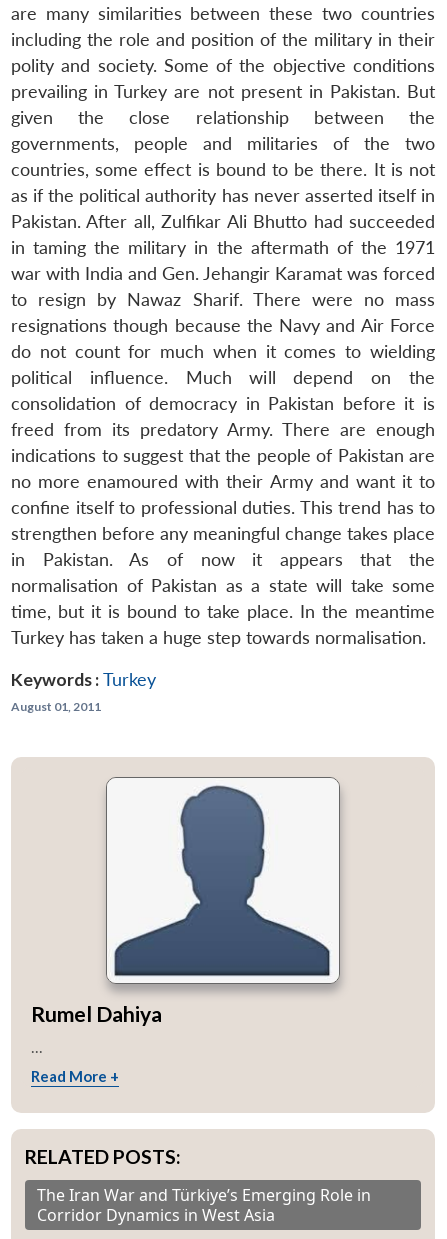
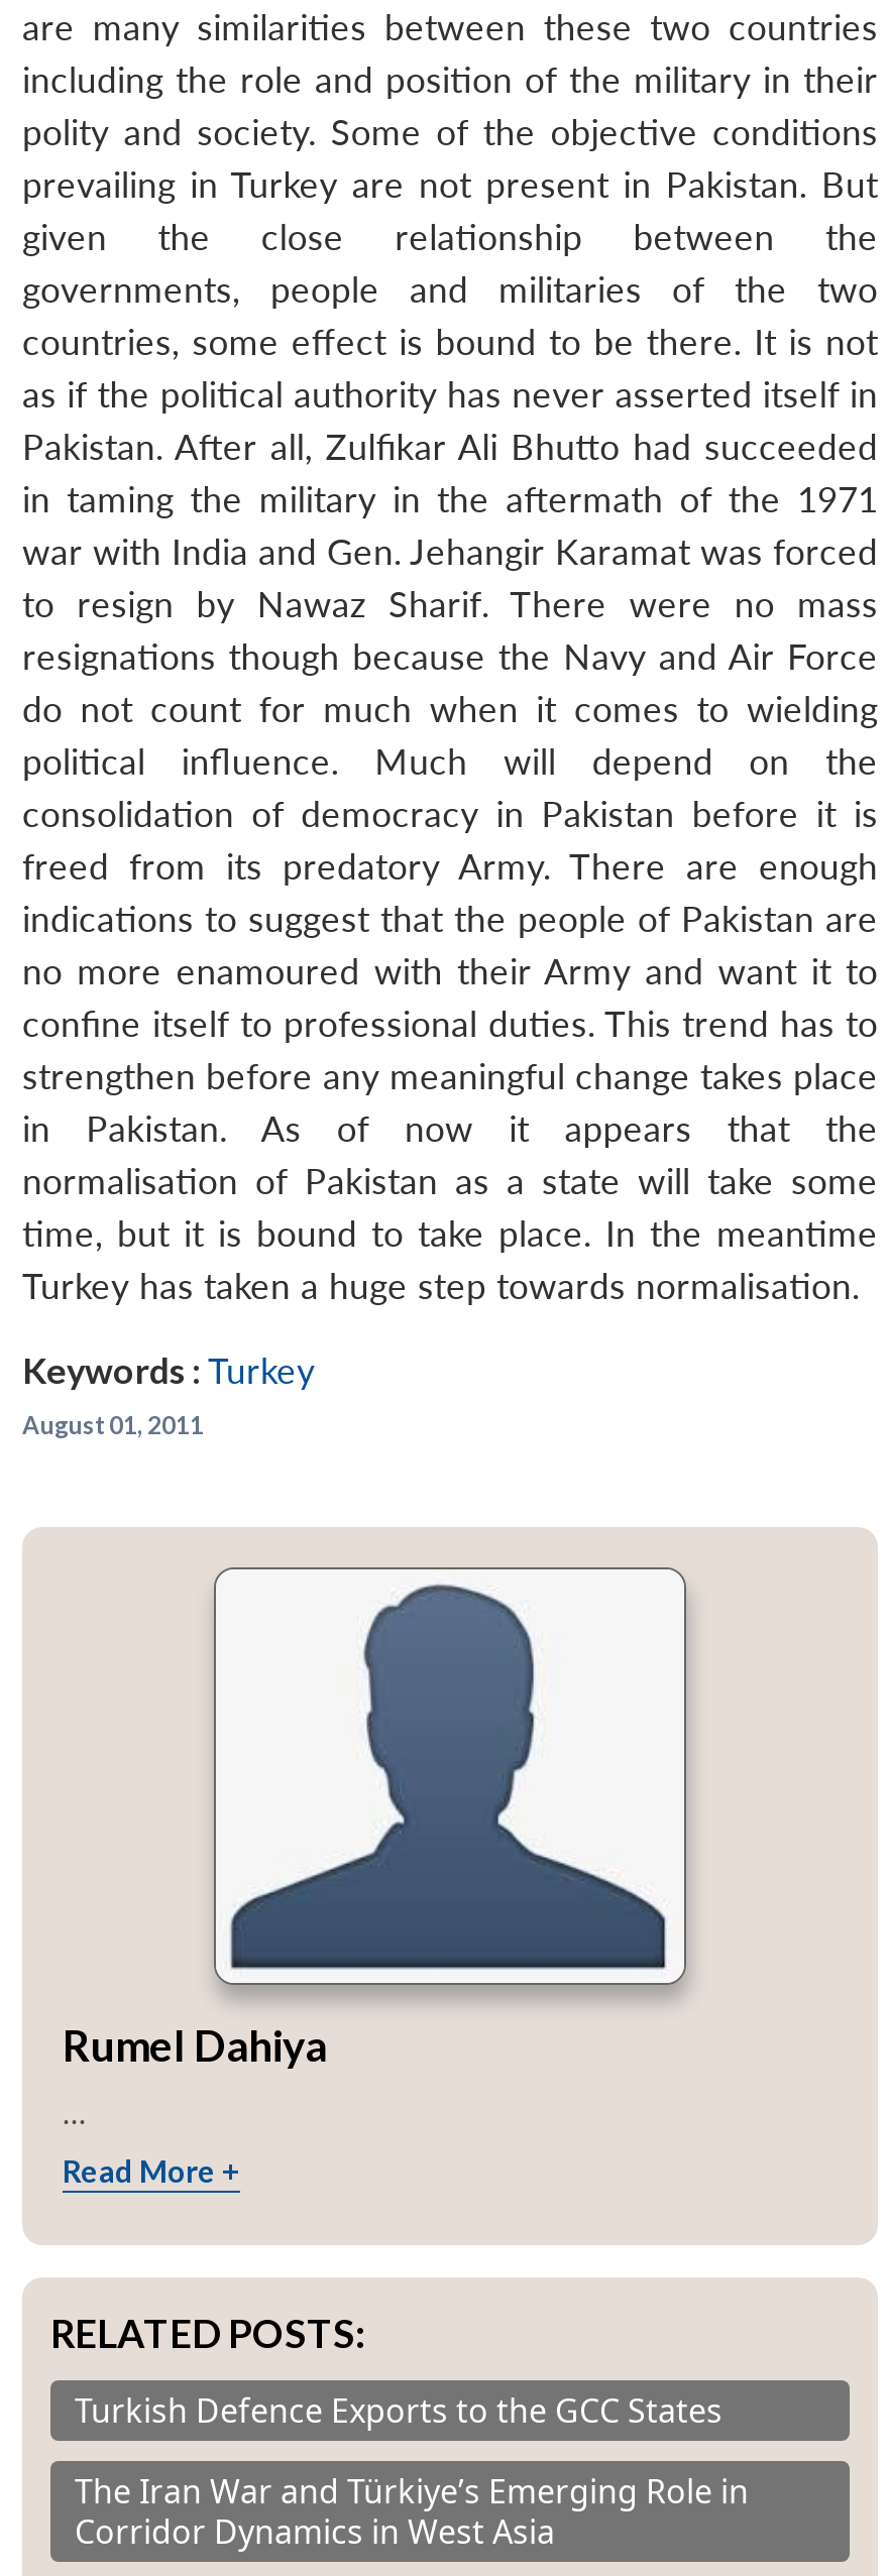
+ Turkish Defence Exports to the GCC States
